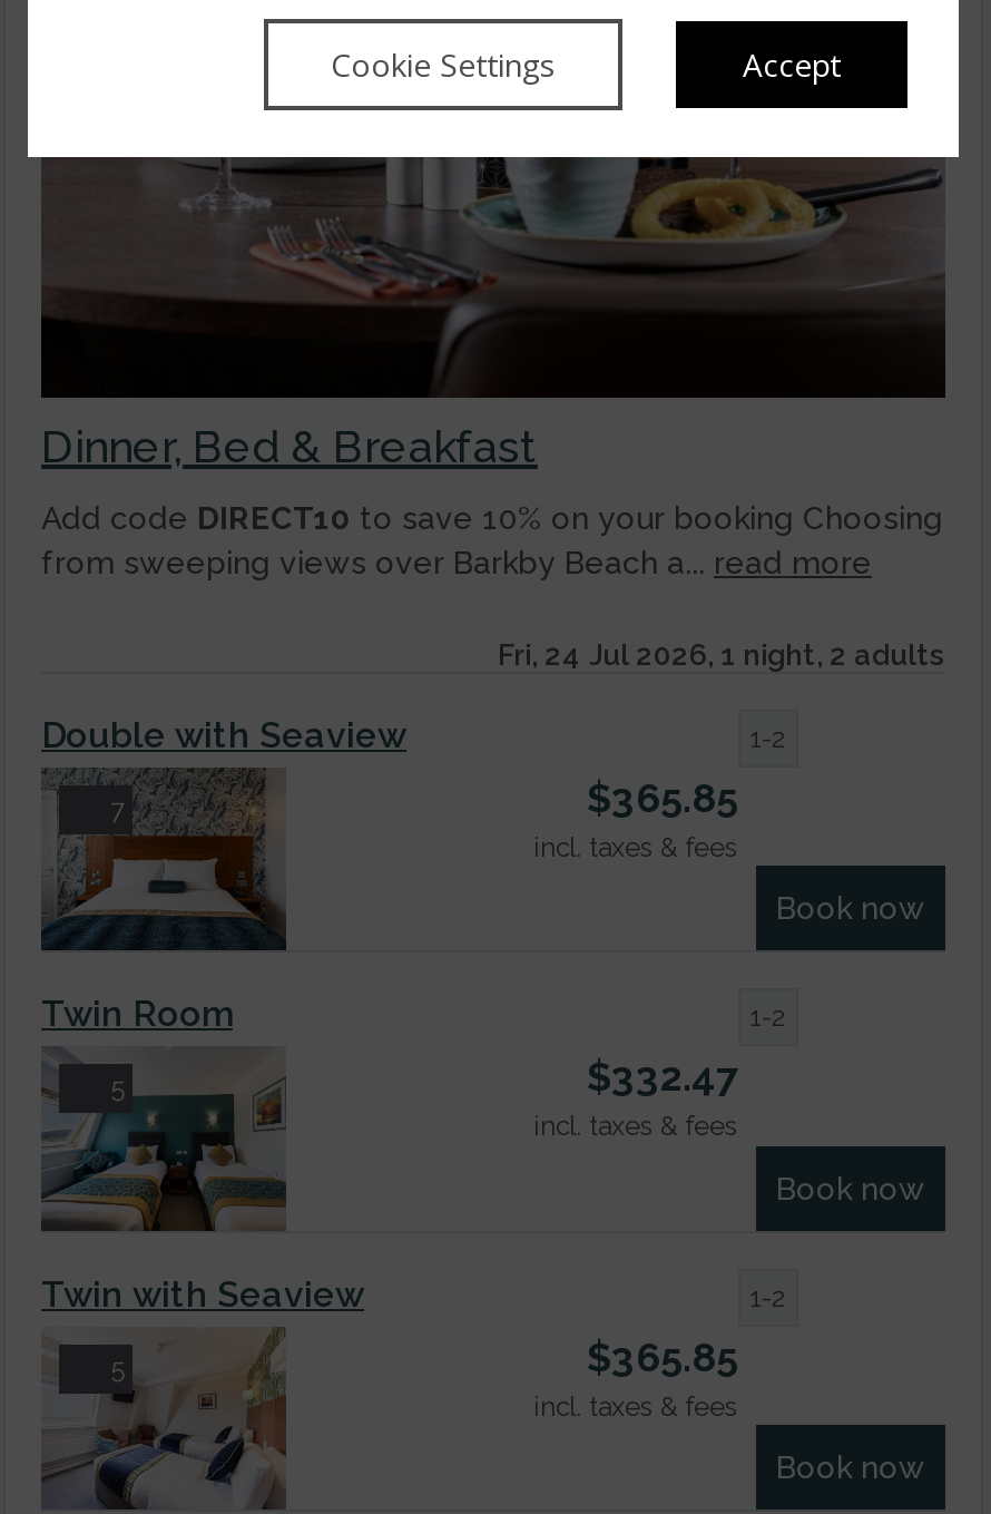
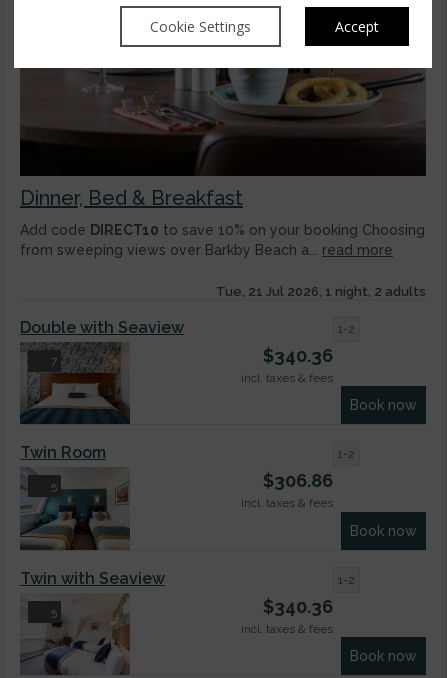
- Fri, 24 Jul 2026, 1 night, 2 adults
+ Tue, 21 Jul 2026, 1 night, 2 adults

- $365.85
+ $340.36

- $332.47
+ $306.86

- $365.85
+ $340.36
